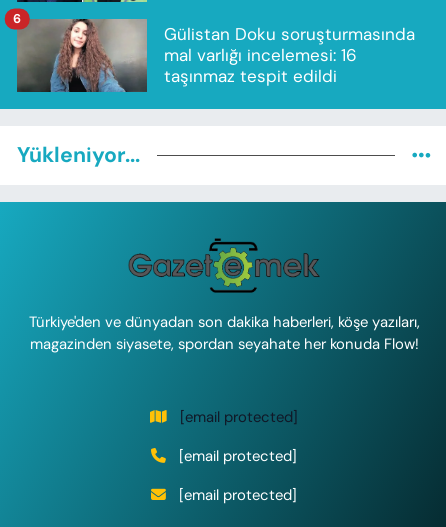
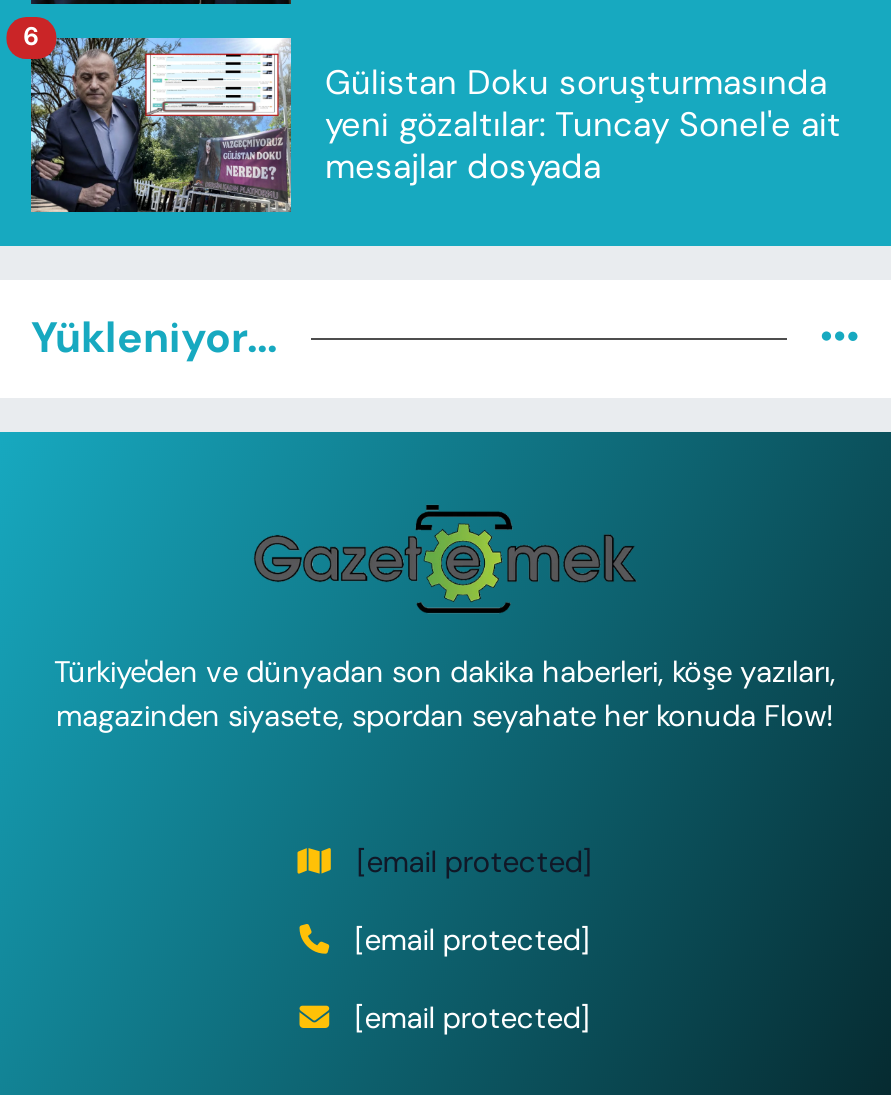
- [image]
- mal varlığı incelemesi: 16
- taşınmaz tespit edildi
+ [image]
+ yeni gözaltılar: Tuncay Sonel'e ait
+ mesajlar dosyada
